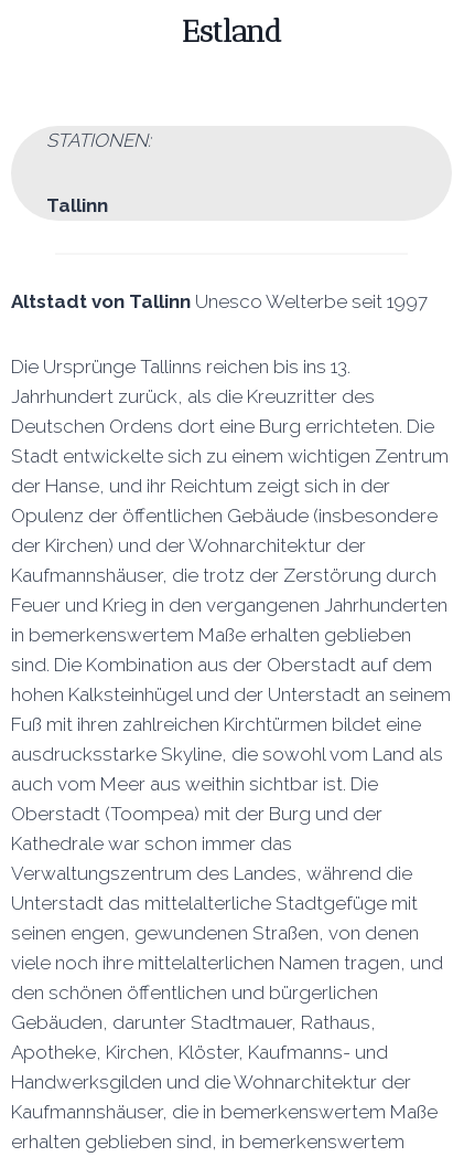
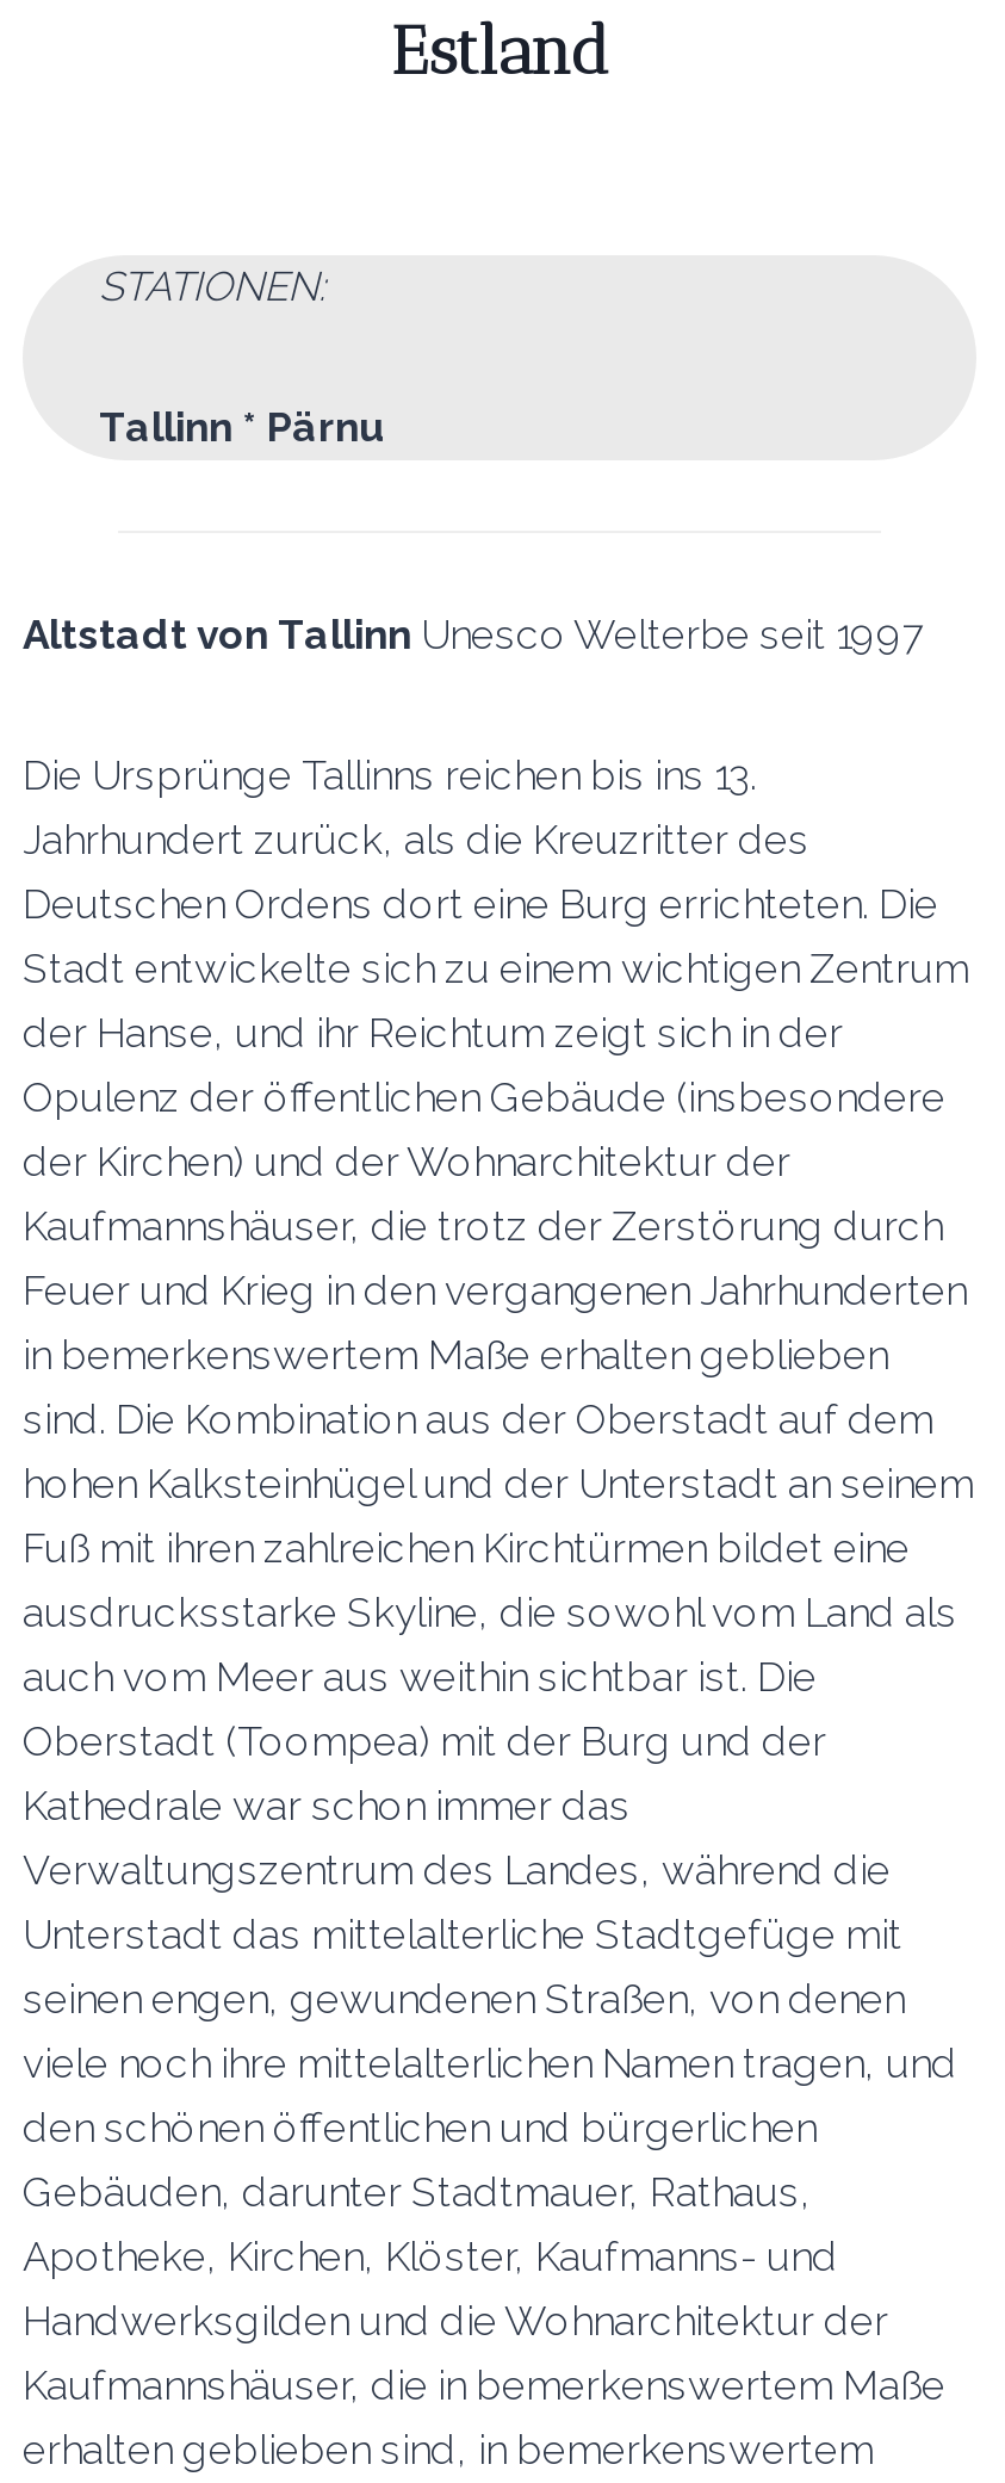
- Tallinn
+ Tallinn * Pärnu
